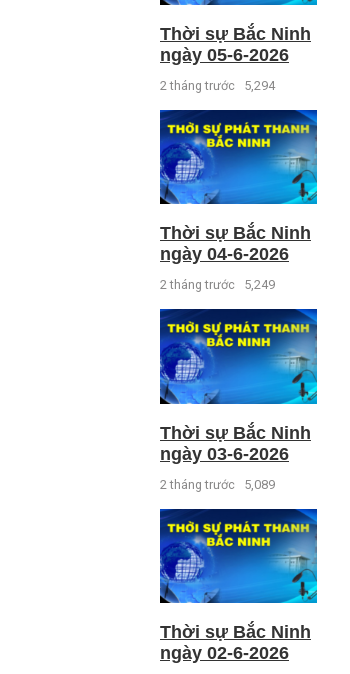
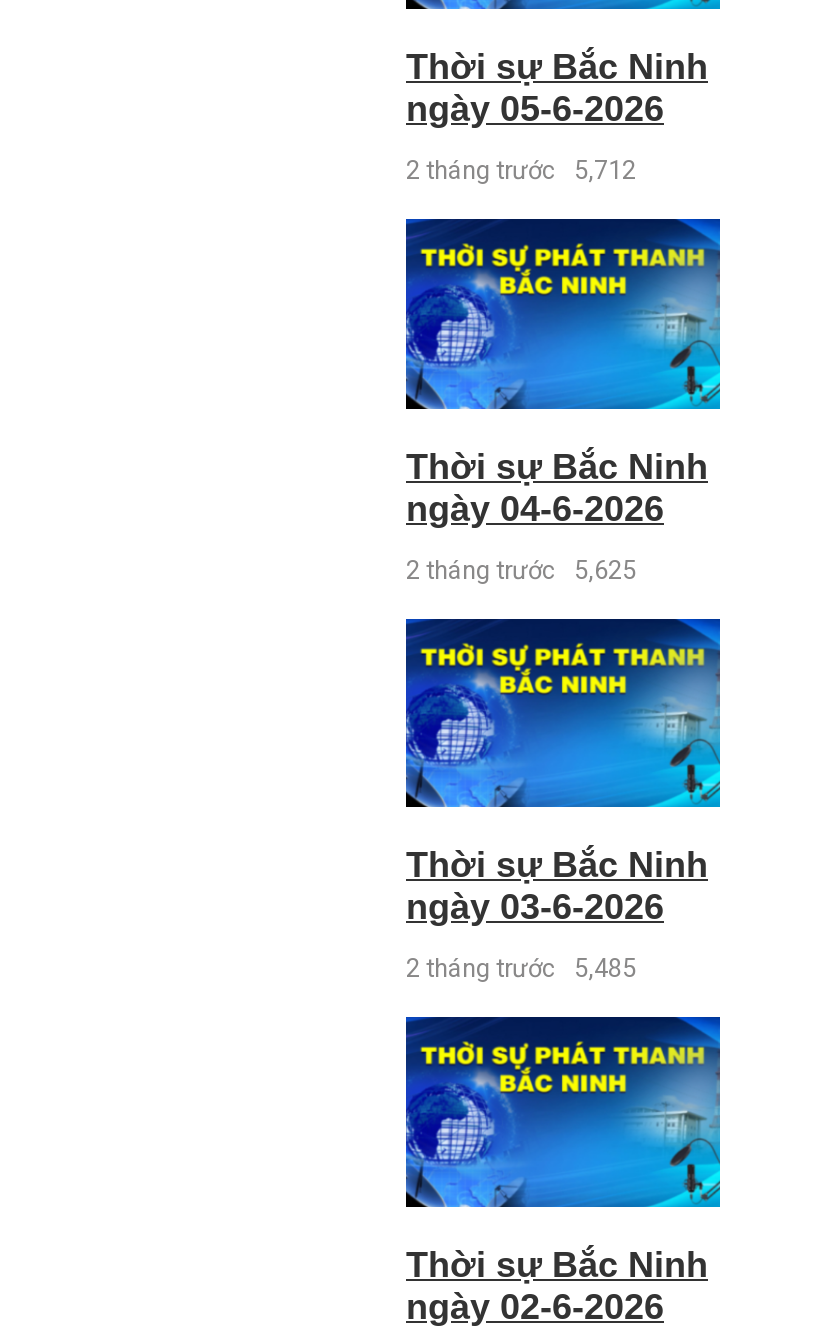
- 2 tháng trước 5,294
+ 2 tháng trước 5,712

- 2 tháng trước 5,249
+ 2 tháng trước 5,625

- 2 tháng trước 5,089
+ 2 tháng trước 5,485
